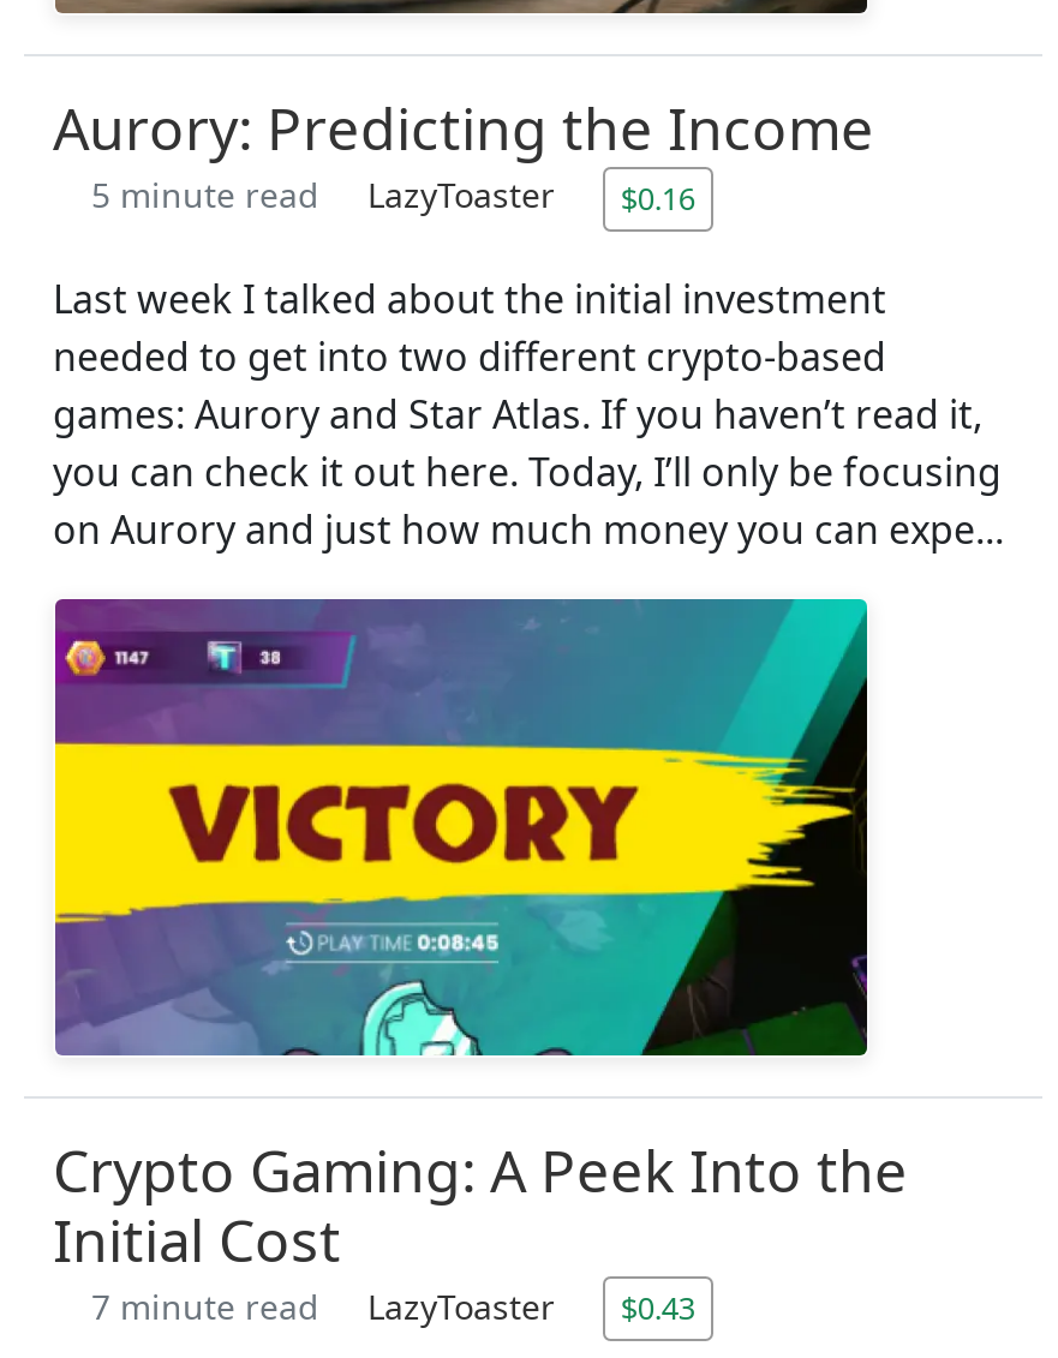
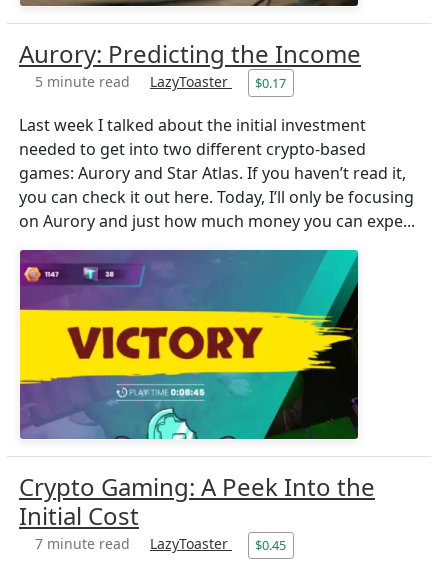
- 5 minute read LazyToaster $0.16
+ 5 minute read LazyToaster $0.17

- 7 minute read LazyToaster $0.43
+ 7 minute read LazyToaster $0.45
